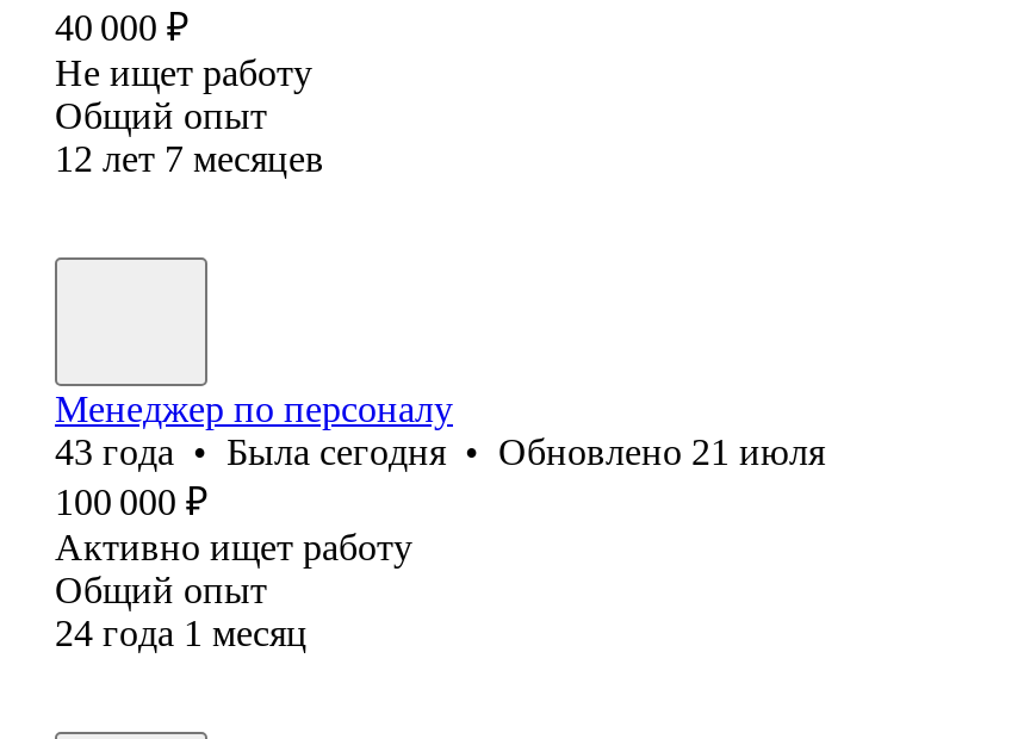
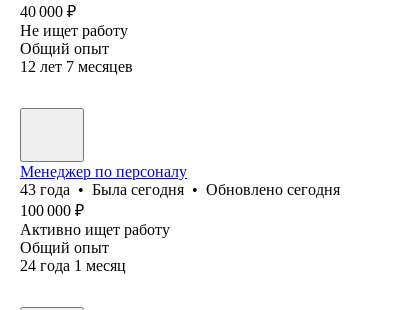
- 43 года • Была сегодня • Обновлено 21 июля
+ 43 года • Была сегодня • Обновлено сегодня
